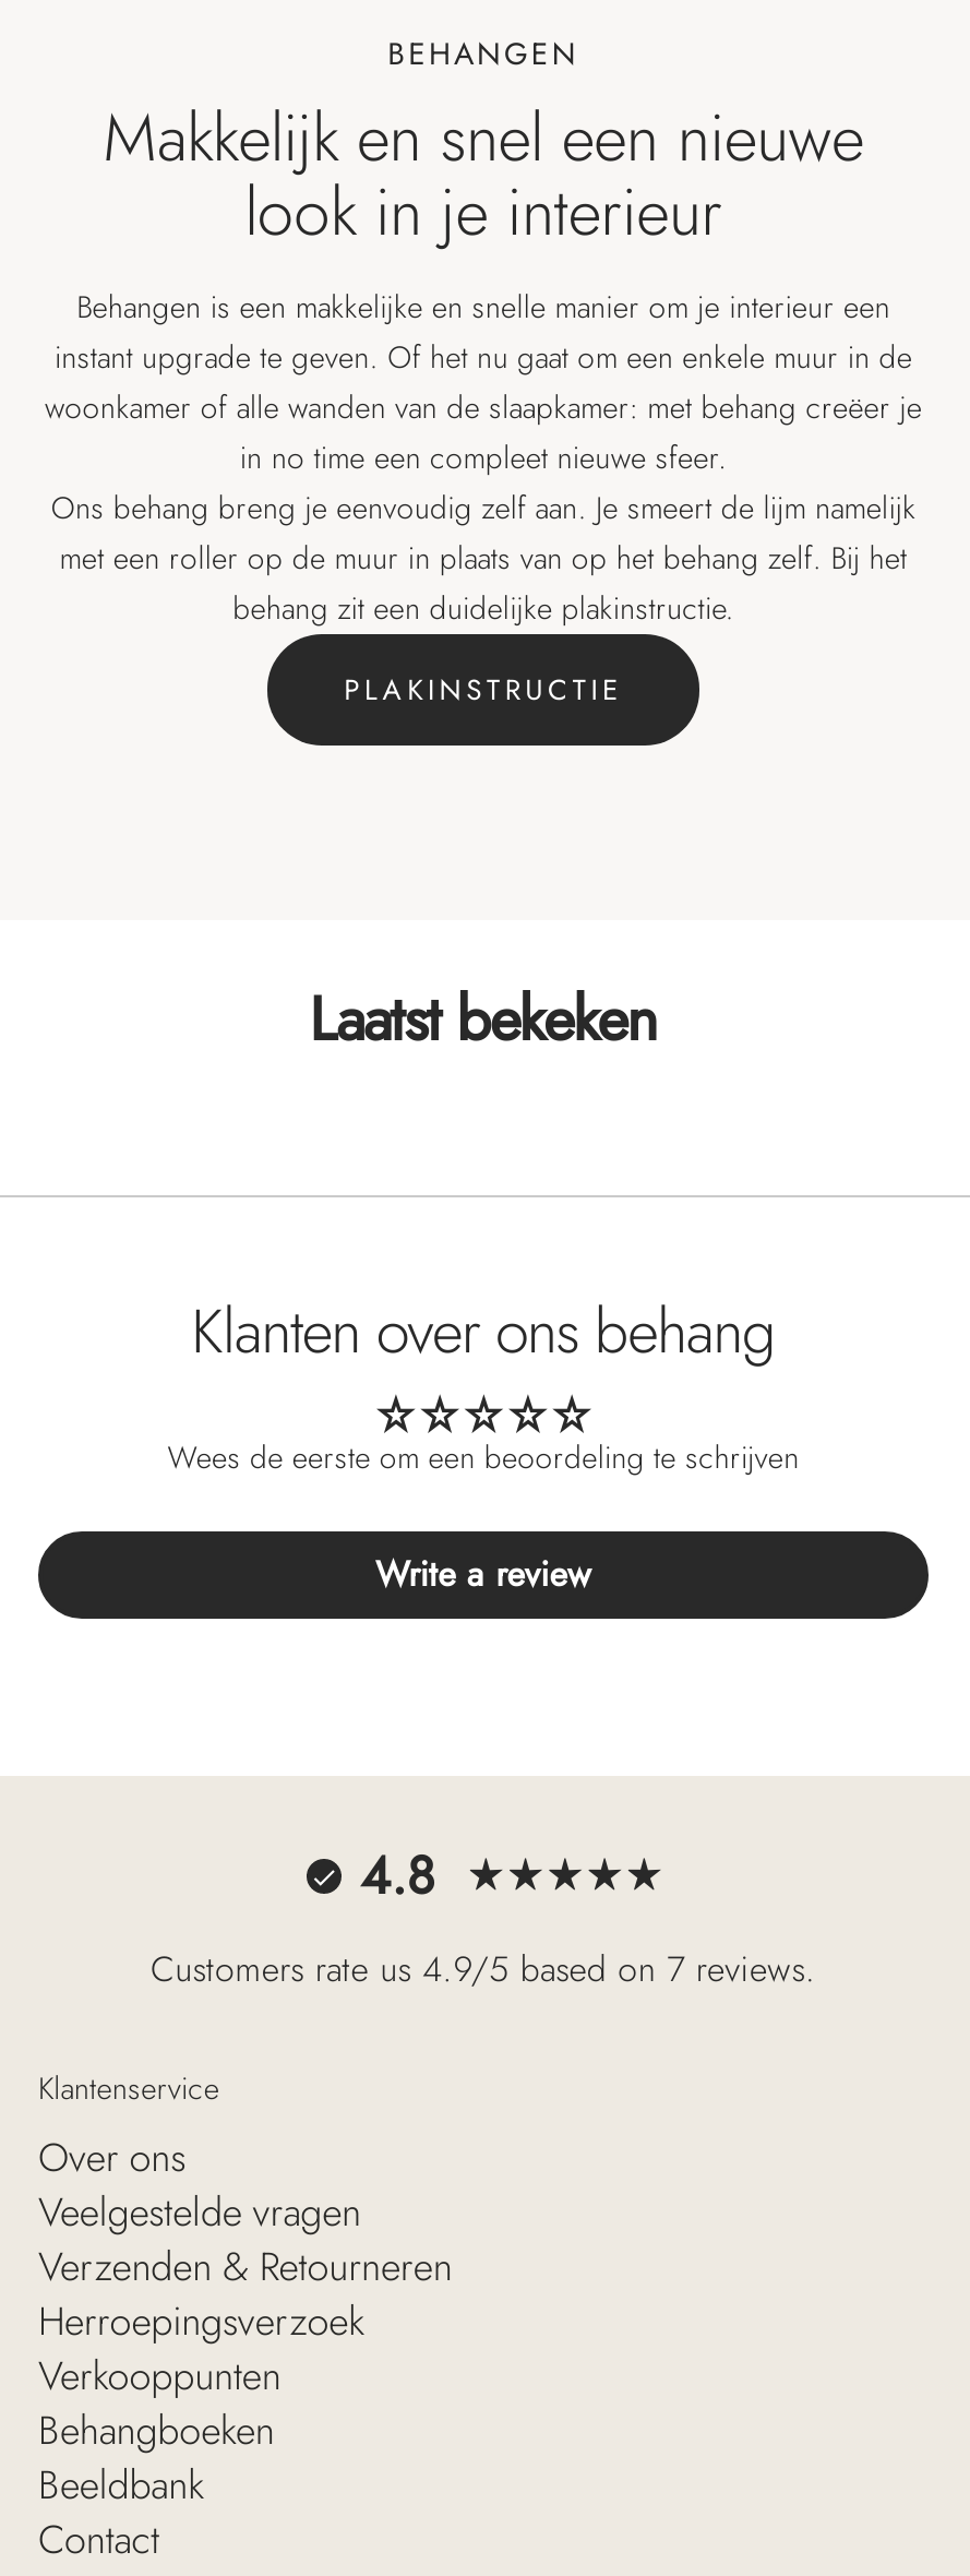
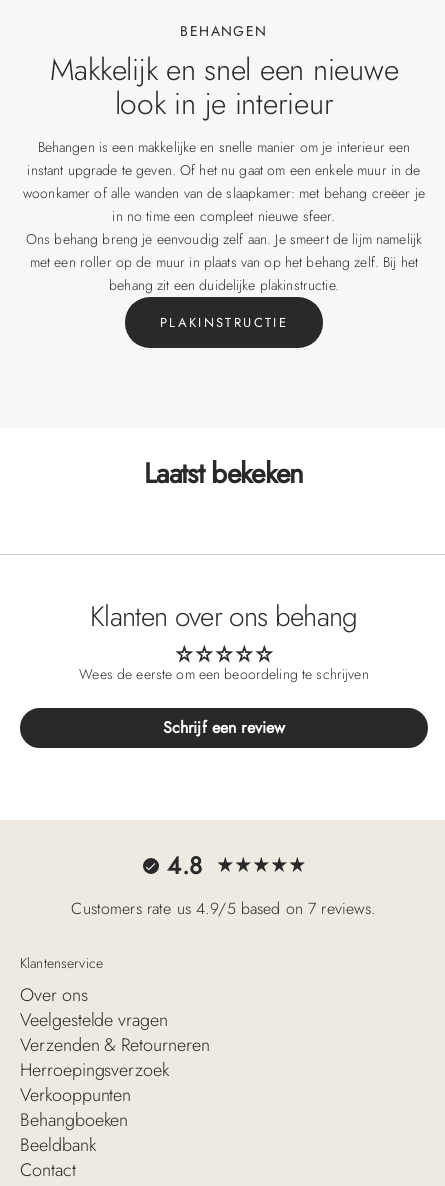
- Write a review
+ Schrijf een review
